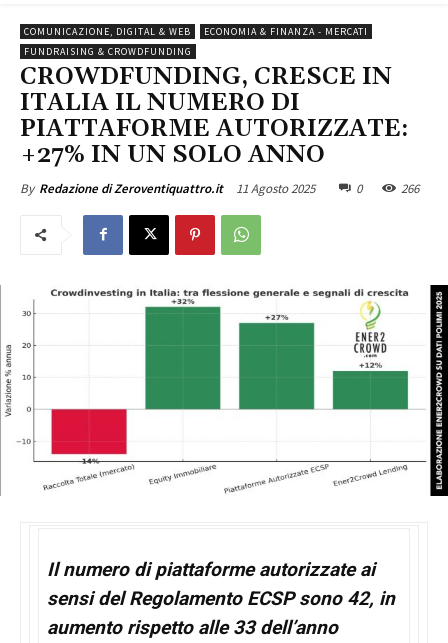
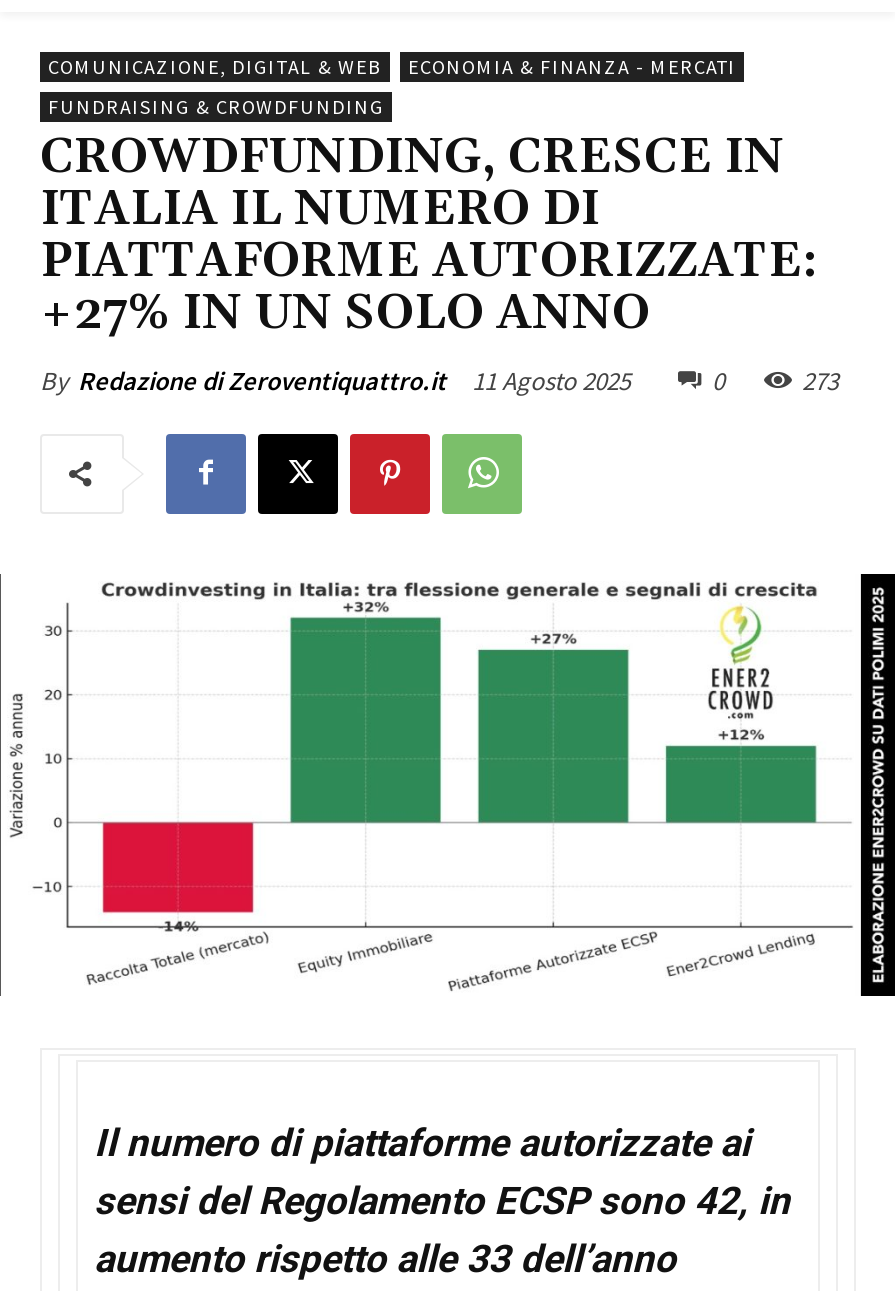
- 266
+ 273
